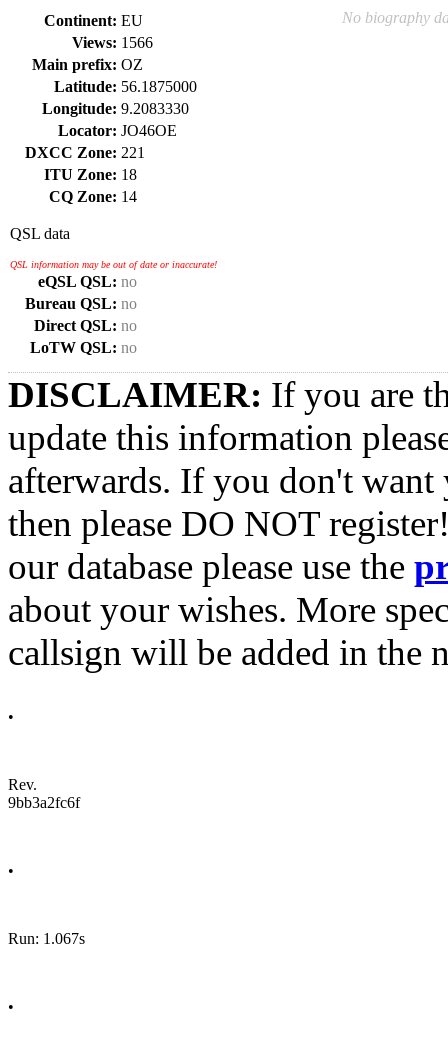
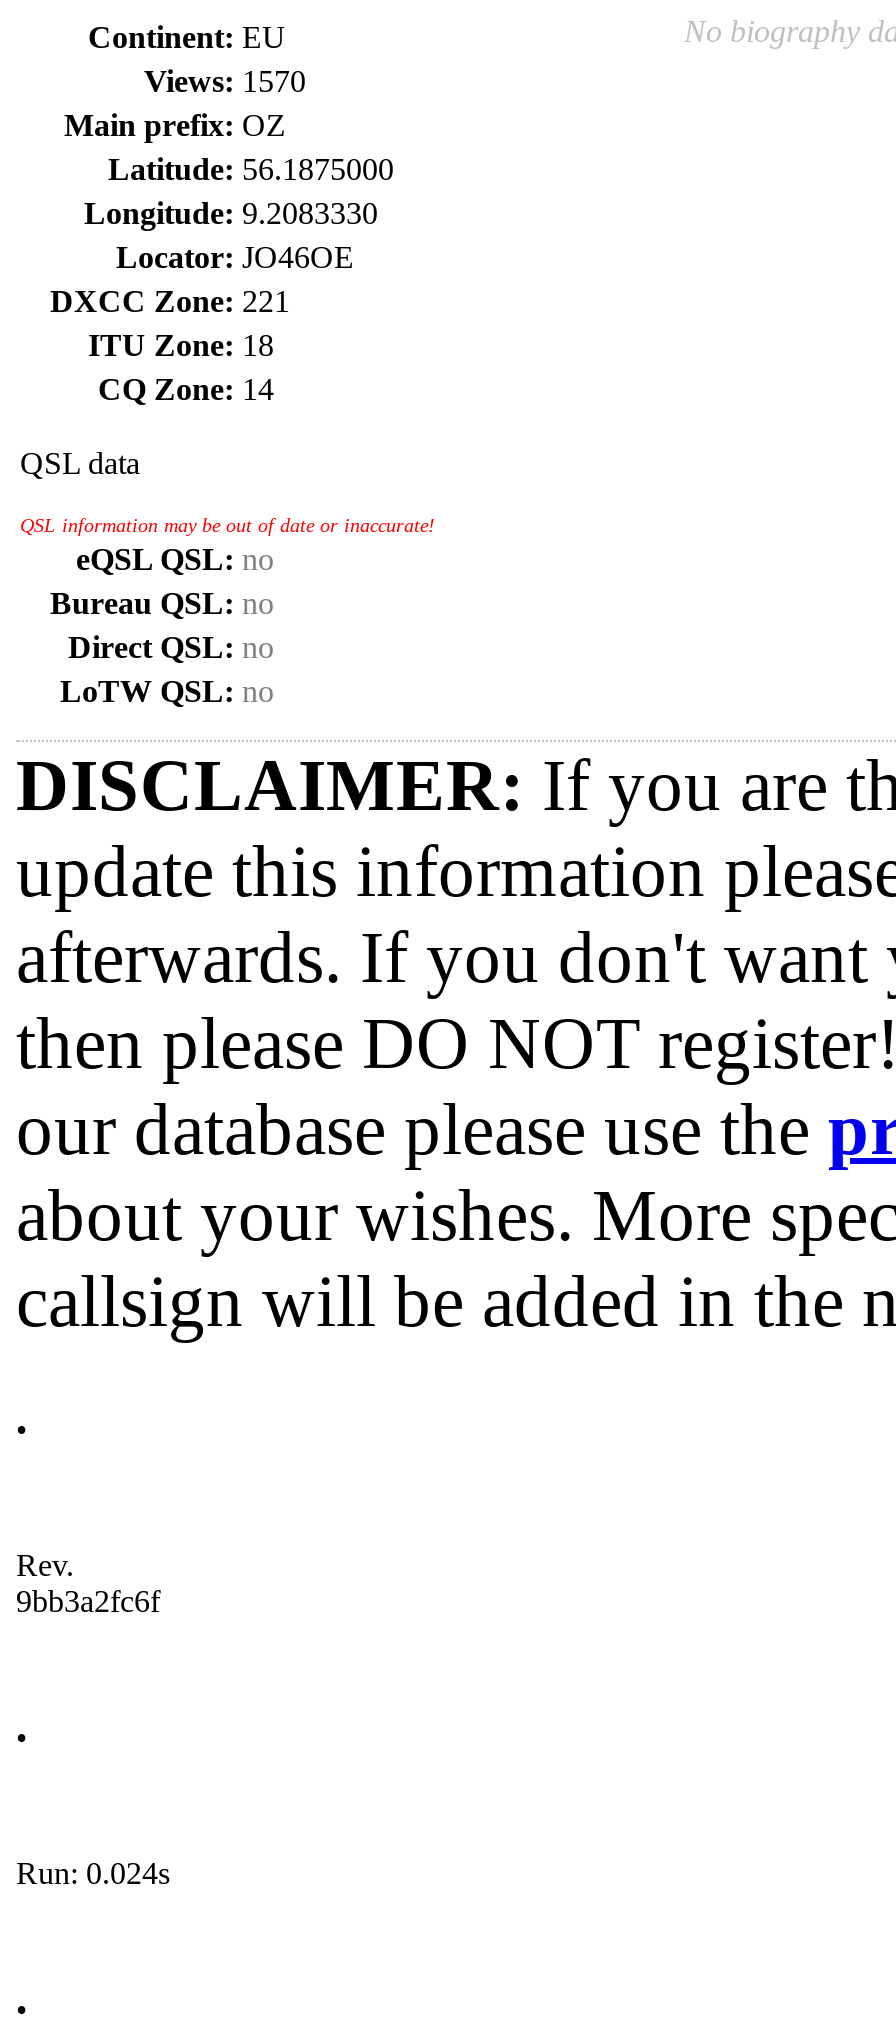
- Views: 1566
+ Views: 1570

- Run: 1.067s
+ Run: 0.024s
